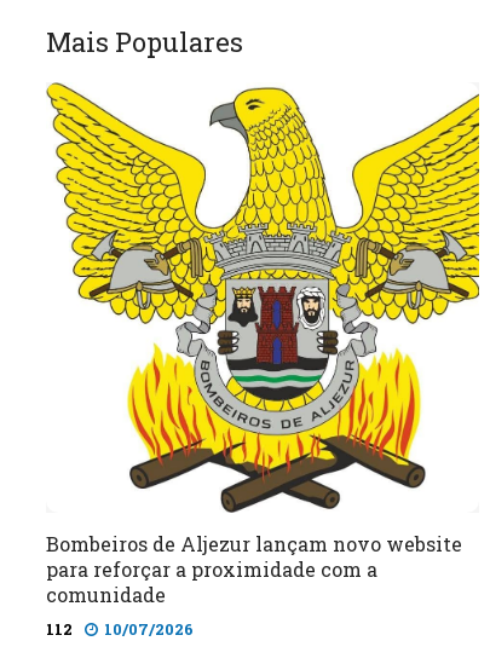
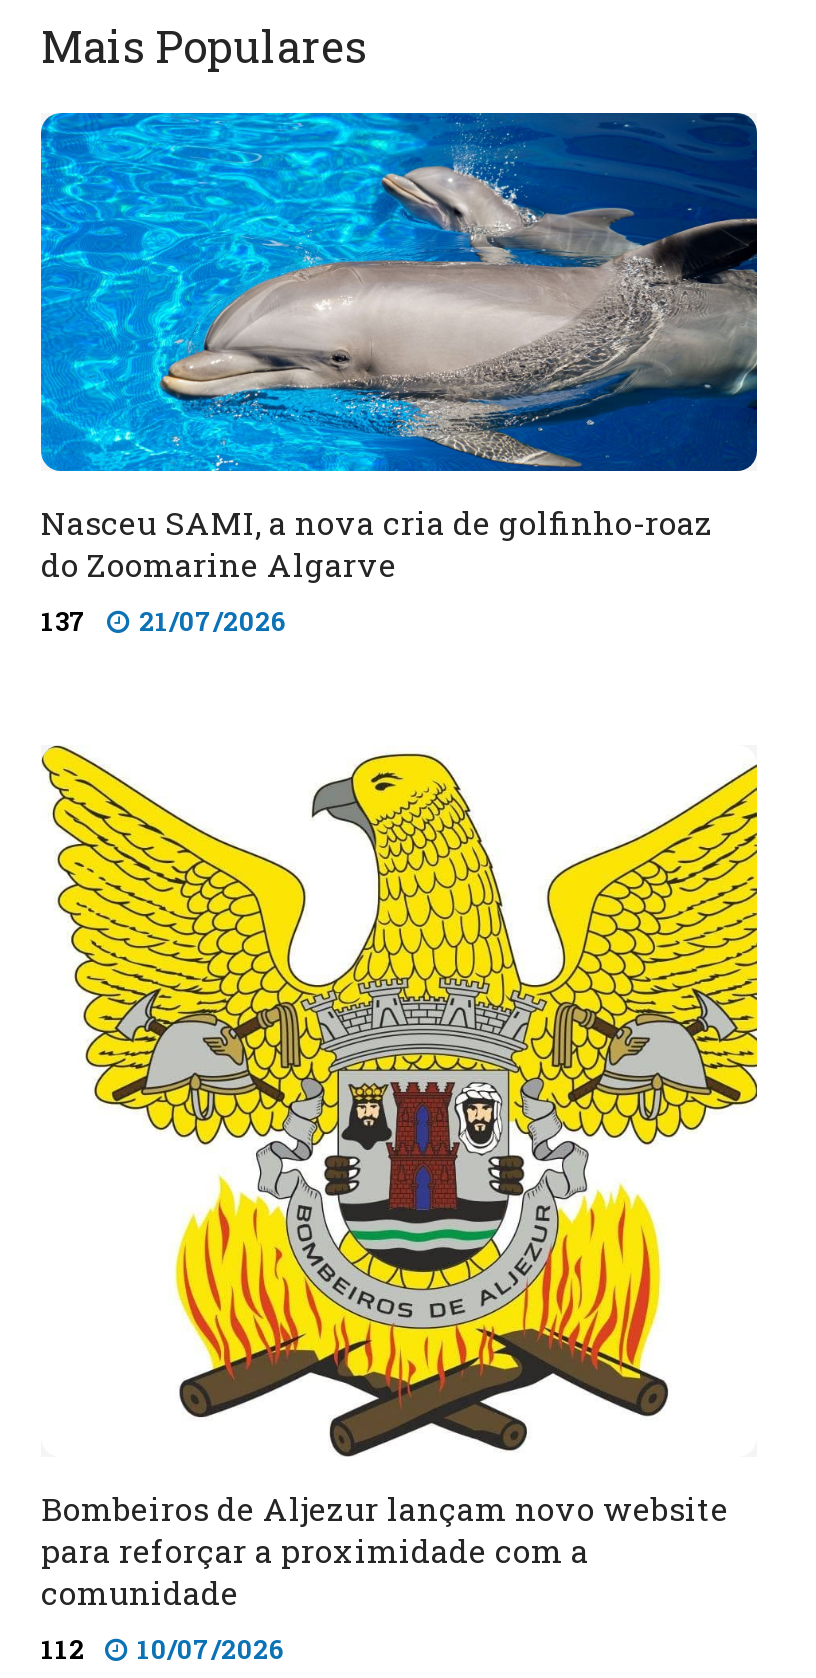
+ [image]
+ Nasceu SAMI, a nova cria de golfinho-roaz
+ do Zoomarine Algarve
+ 137
+ 21/07/2026
